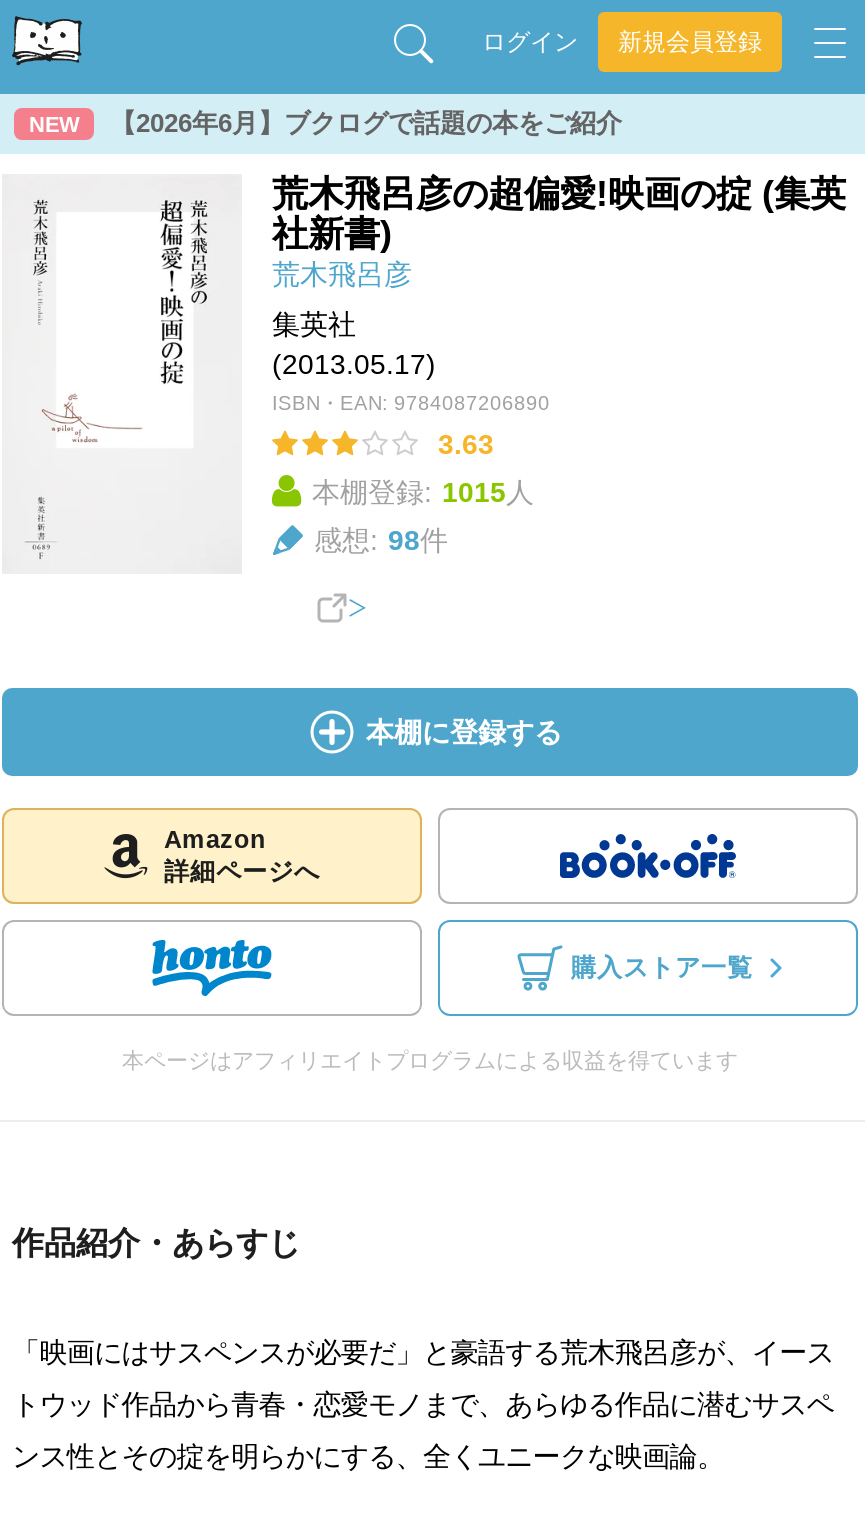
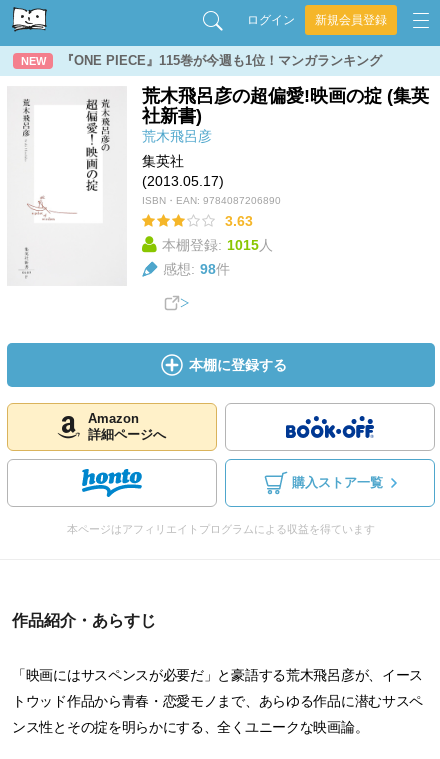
- 【2026年6月】ブクログで話題の本をご紹介
+ 『ONE PIECE』115巻が今週も1位！マンガランキング
